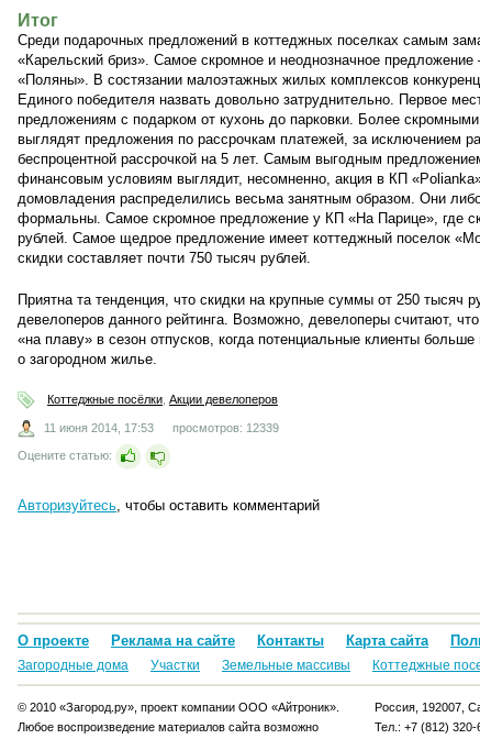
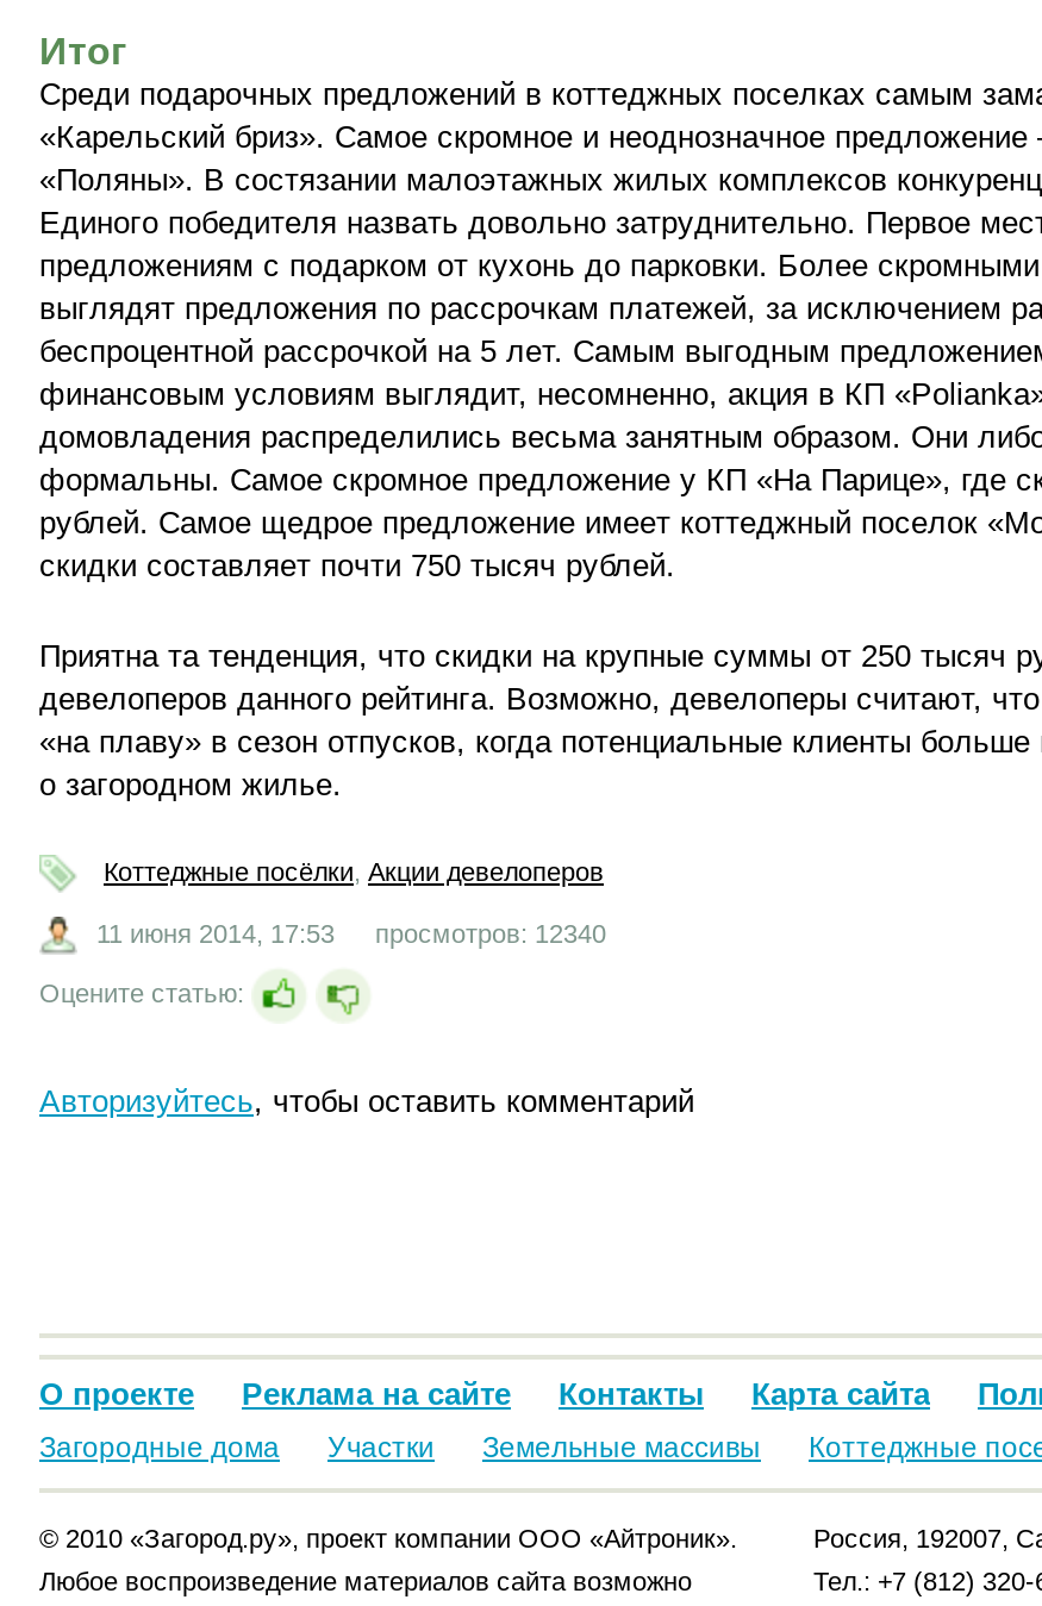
- 11 июня 2014, 17:53 просмотров: 12339
+ 11 июня 2014, 17:53 просмотров: 12340
